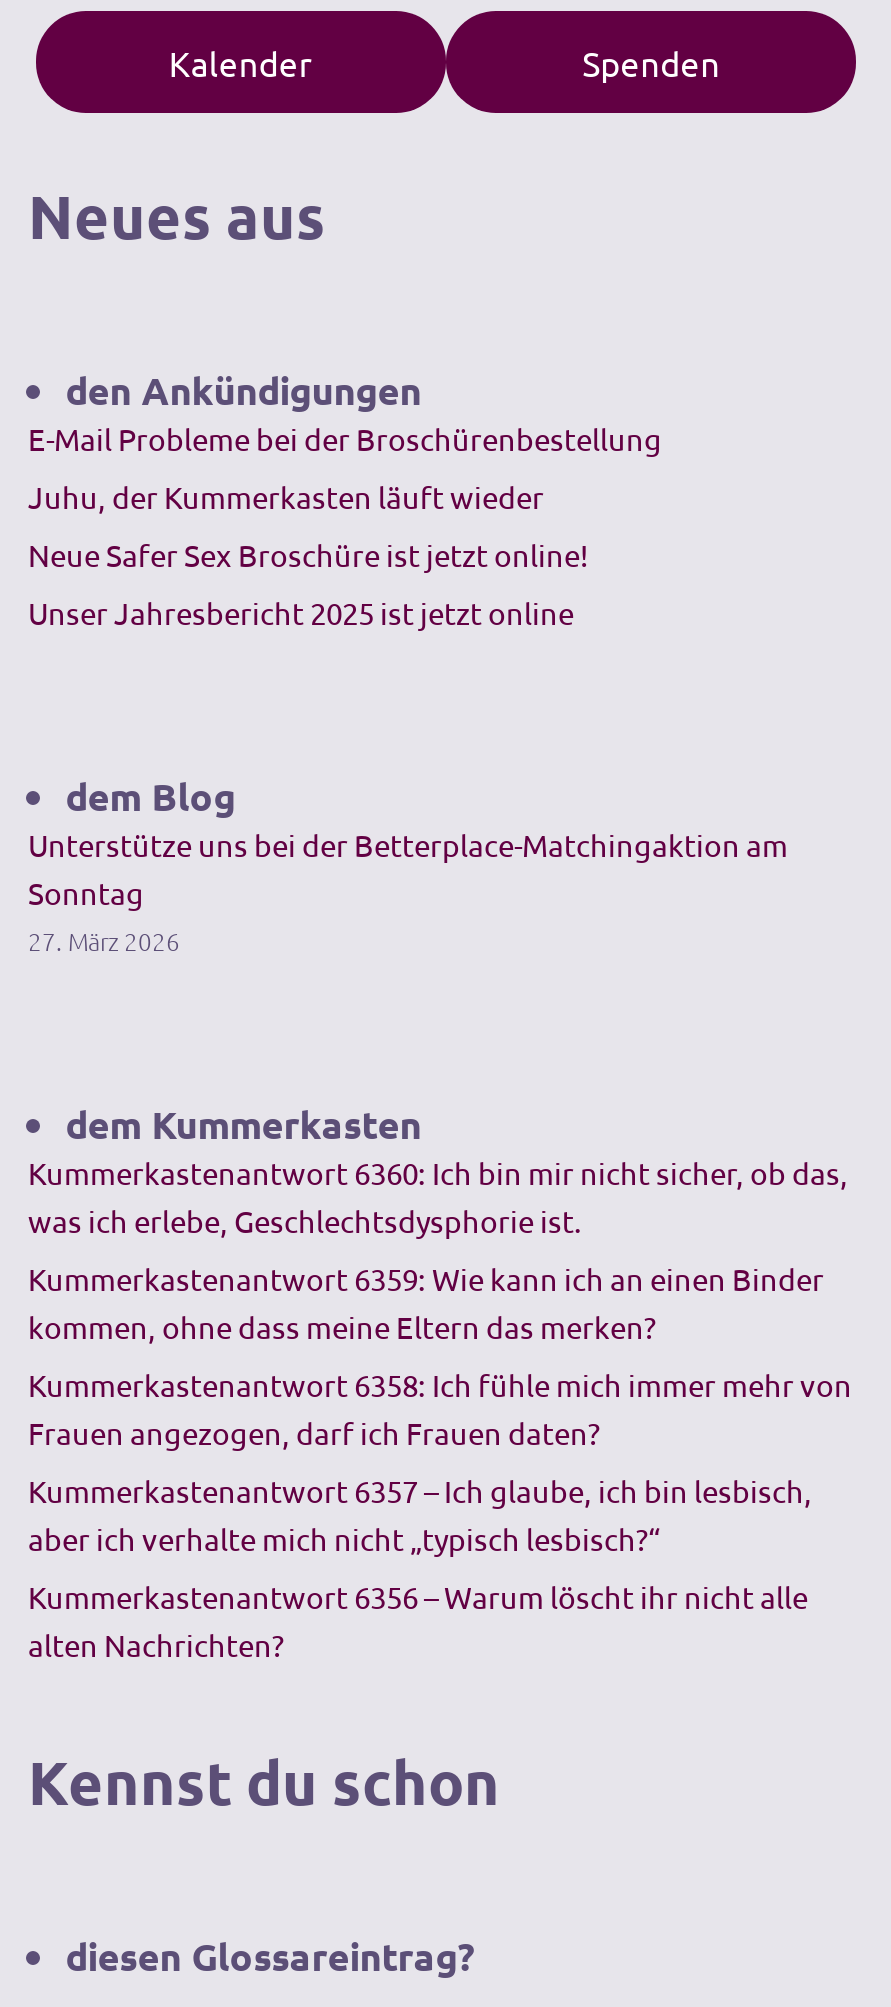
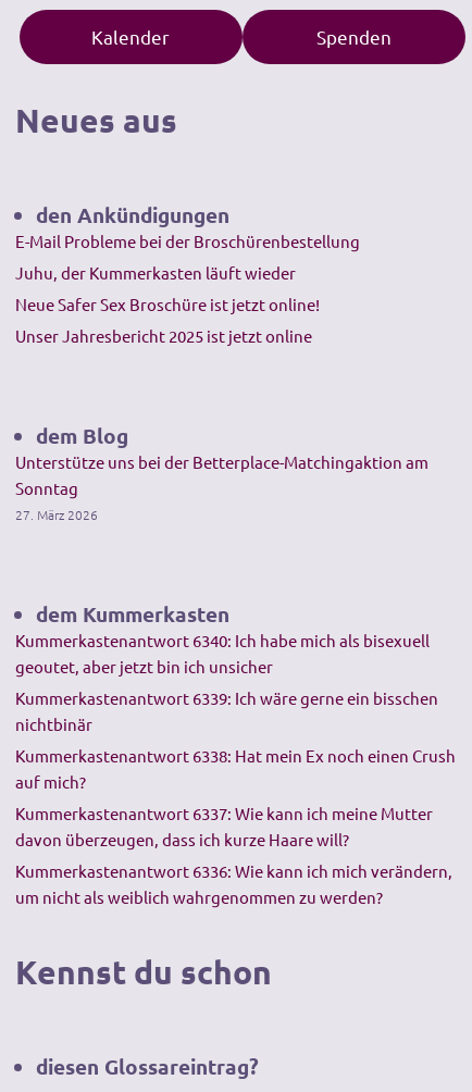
- Kummerkastenantwort 6360: Ich bin mir nicht sicher, ob das,
- was ich erlebe, Geschlechtsdysphorie ist.
+ Kummerkastenantwort 6340: Ich habe mich als bisexuell
+ geoutet, aber jetzt bin ich unsicher

- Kummerkastenantwort 6359: Wie kann ich an einen Binder
- kommen, ohne dass meine Eltern das merken?
+ Kummerkastenantwort 6339: Ich wäre gerne ein bisschen
+ nichtbinär

- Kummerkastenantwort 6358: Ich fühle mich immer mehr von
- Frauen angezogen, darf ich Frauen daten?
+ Kummerkastenantwort 6338: Hat mein Ex noch einen Crush
+ auf mich?

- Kummerkastenantwort 6357 – Ich glaube, ich bin lesbisch,
- aber ich verhalte mich nicht „typisch lesbisch?“
+ Kummerkastenantwort 6337: Wie kann ich meine Mutter
+ davon überzeugen, dass ich kurze Haare will?

- Kummerkastenantwort 6356 – Warum löscht ihr nicht alle
- alten Nachrichten?
+ Kummerkastenantwort 6336: Wie kann ich mich verändern,
+ um nicht als weiblich wahrgenommen zu werden?
